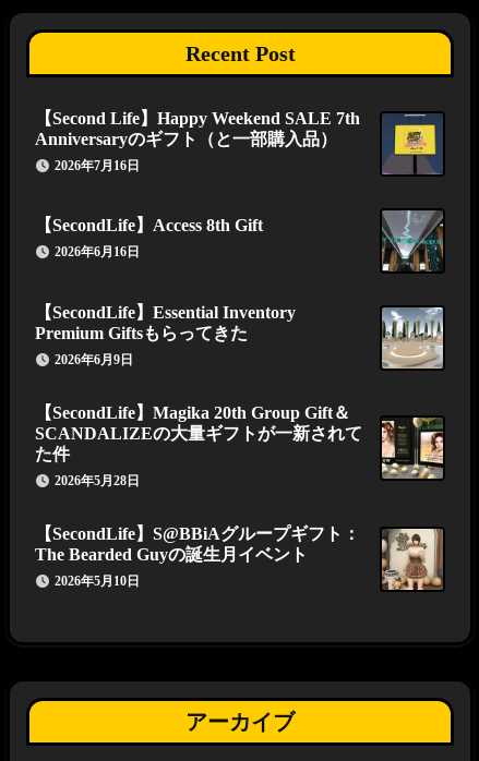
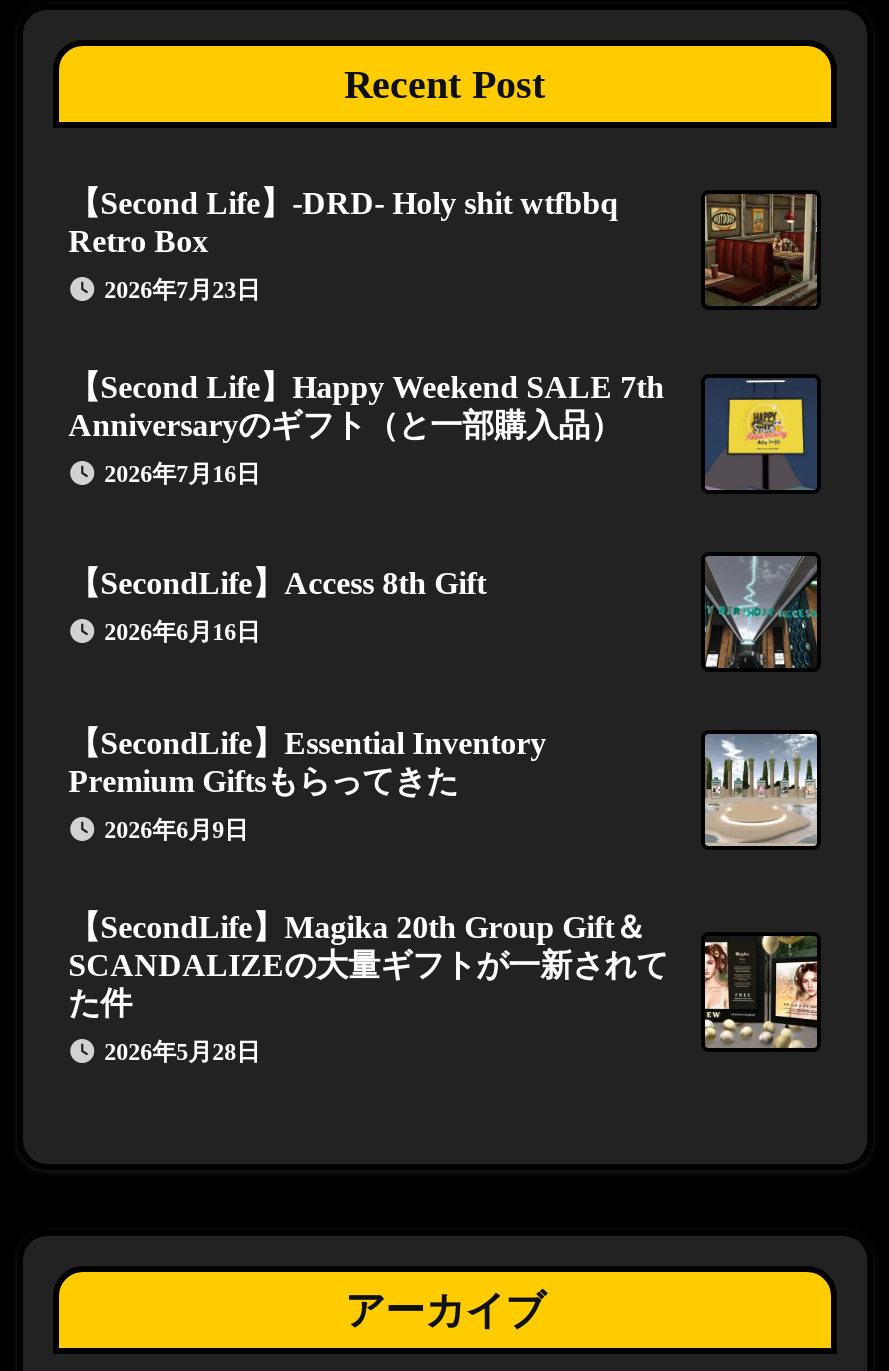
+ 【Second Life】-DRD- Holy shit wtfbbq
+ Retro Box
+ 2026年7月23日

+ [image]

moved down: [image] | 【Second Life】Happy Weekend SALE 7th | Anniversaryのギフト（と一部購入品） | ... | た件 | 2026年5月28日

- [image]
- 【SecondLife】S@BBiAグループギフト：
- The Bearded Guyの誕生月イベント
- 2026年5月10日
